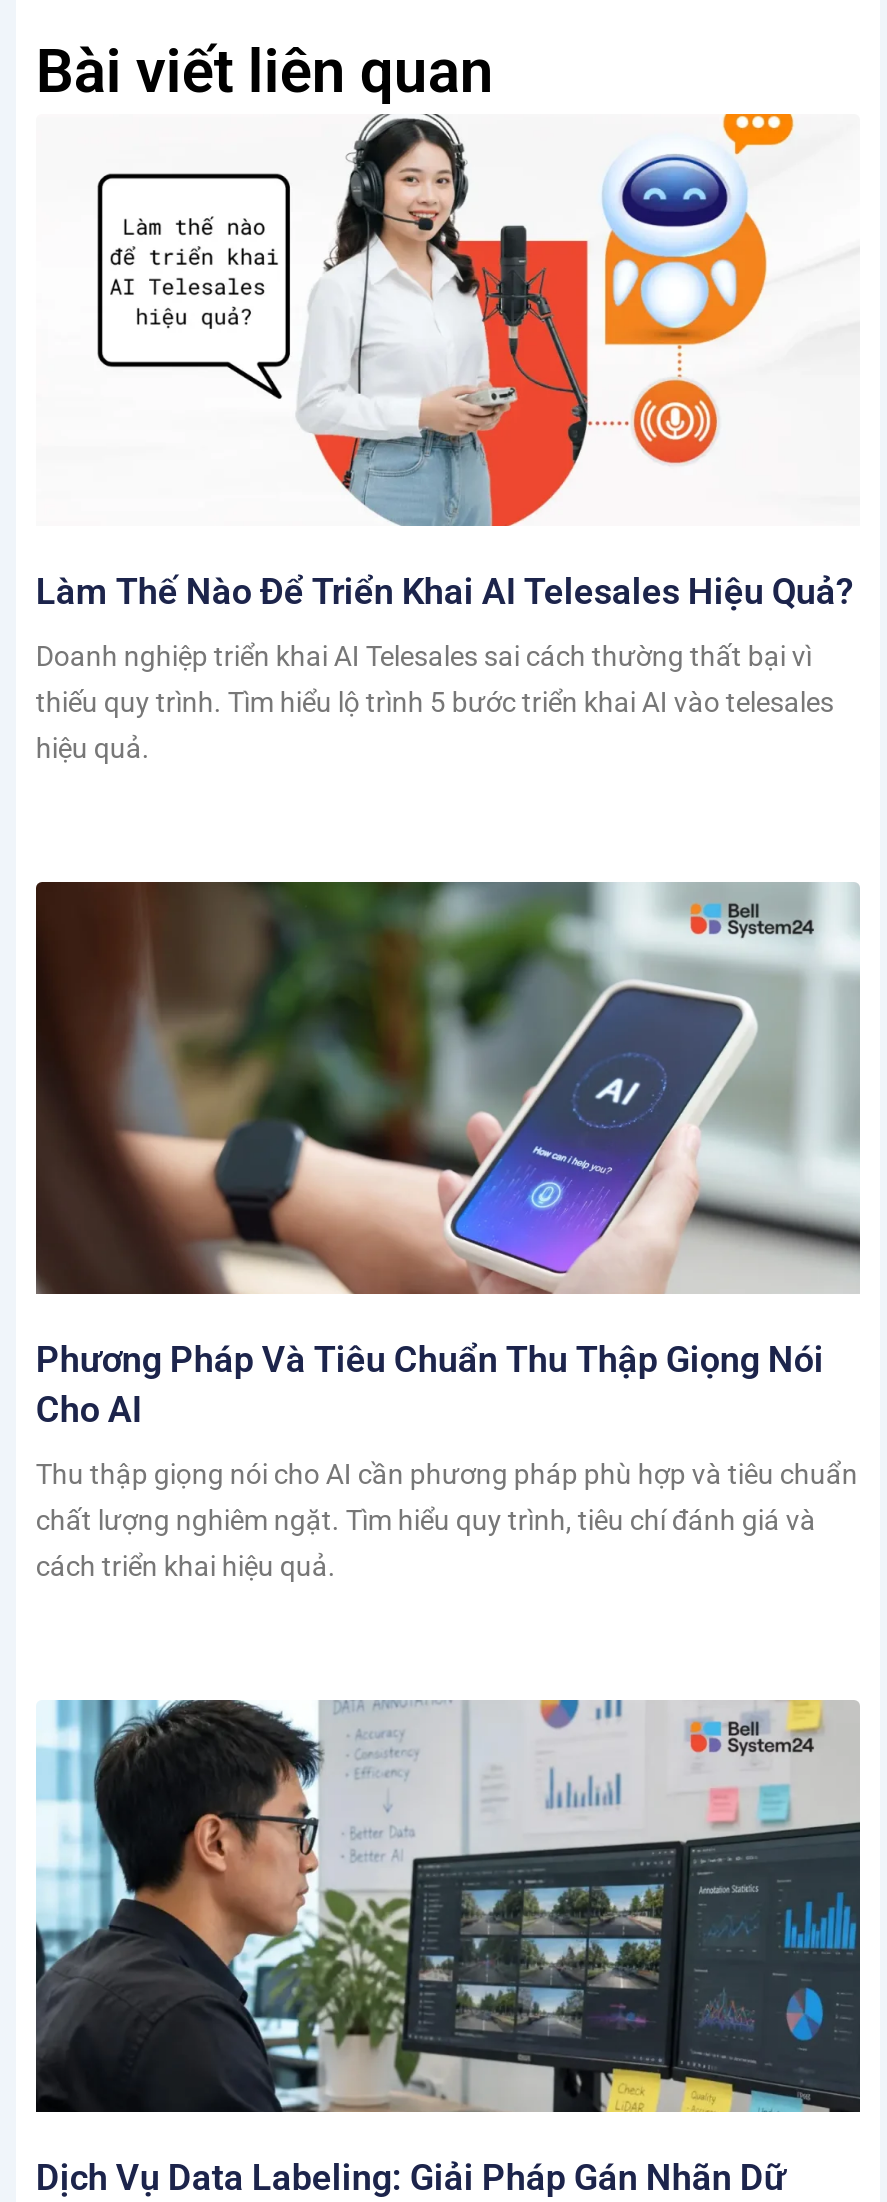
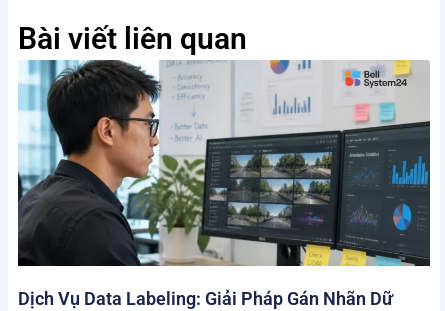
- [image]
- Làm Thế Nào Để Triển Khai AI Telesales Hiệu Quả?
- Doanh nghiệp triển khai AI Telesales sai cách thường thất bại vì
- thiếu quy trình. Tìm hiểu lộ trình 5 bước triển khai AI vào telesales
- hiệu quả.

- [image]
- Phương Pháp Và Tiêu Chuẩn Thu Thập Giọng Nói
- Cho AI
- Thu thập giọng nói cho AI cần phương pháp phù hợp và tiêu chuẩn
- chất lượng nghiêm ngặt. Tìm hiểu quy trình, tiêu chí đánh giá và
- cách triển khai hiệu quả.
